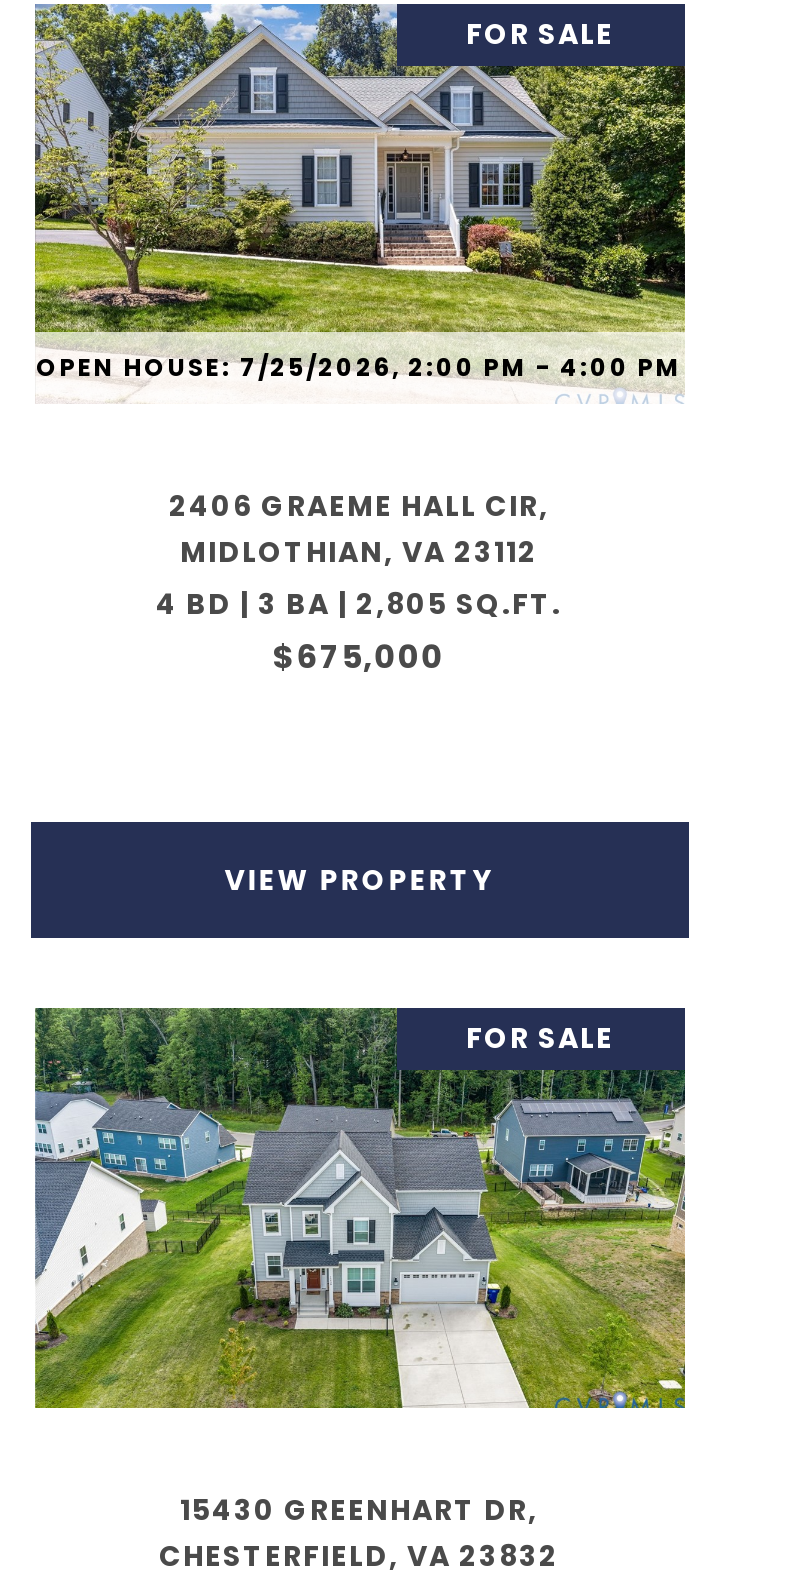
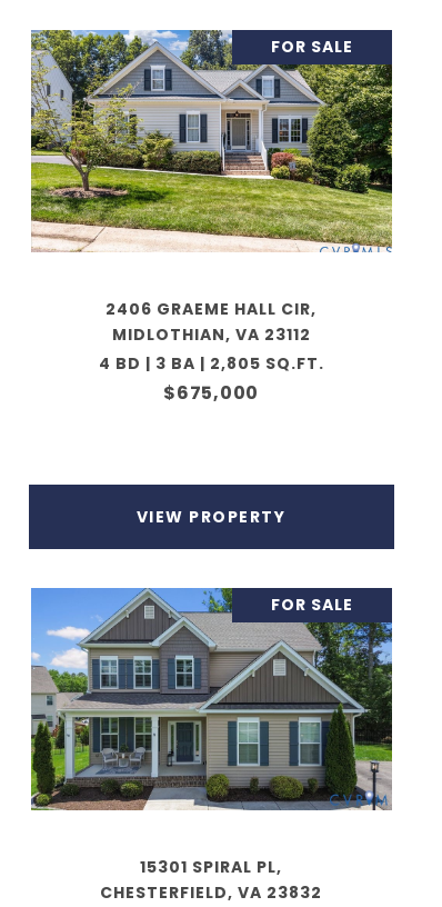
- OPEN HOUSE: 7/25/2026, 2:00 PM - 4:00 PM

- [image]
- 15430 GREENHART DR,
+ [image]
+ 15301 SPIRAL PL,
